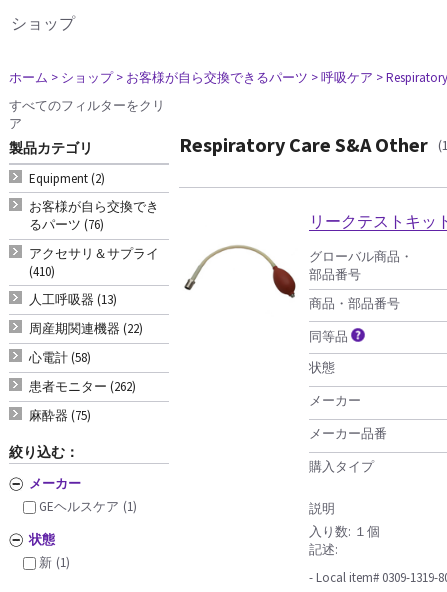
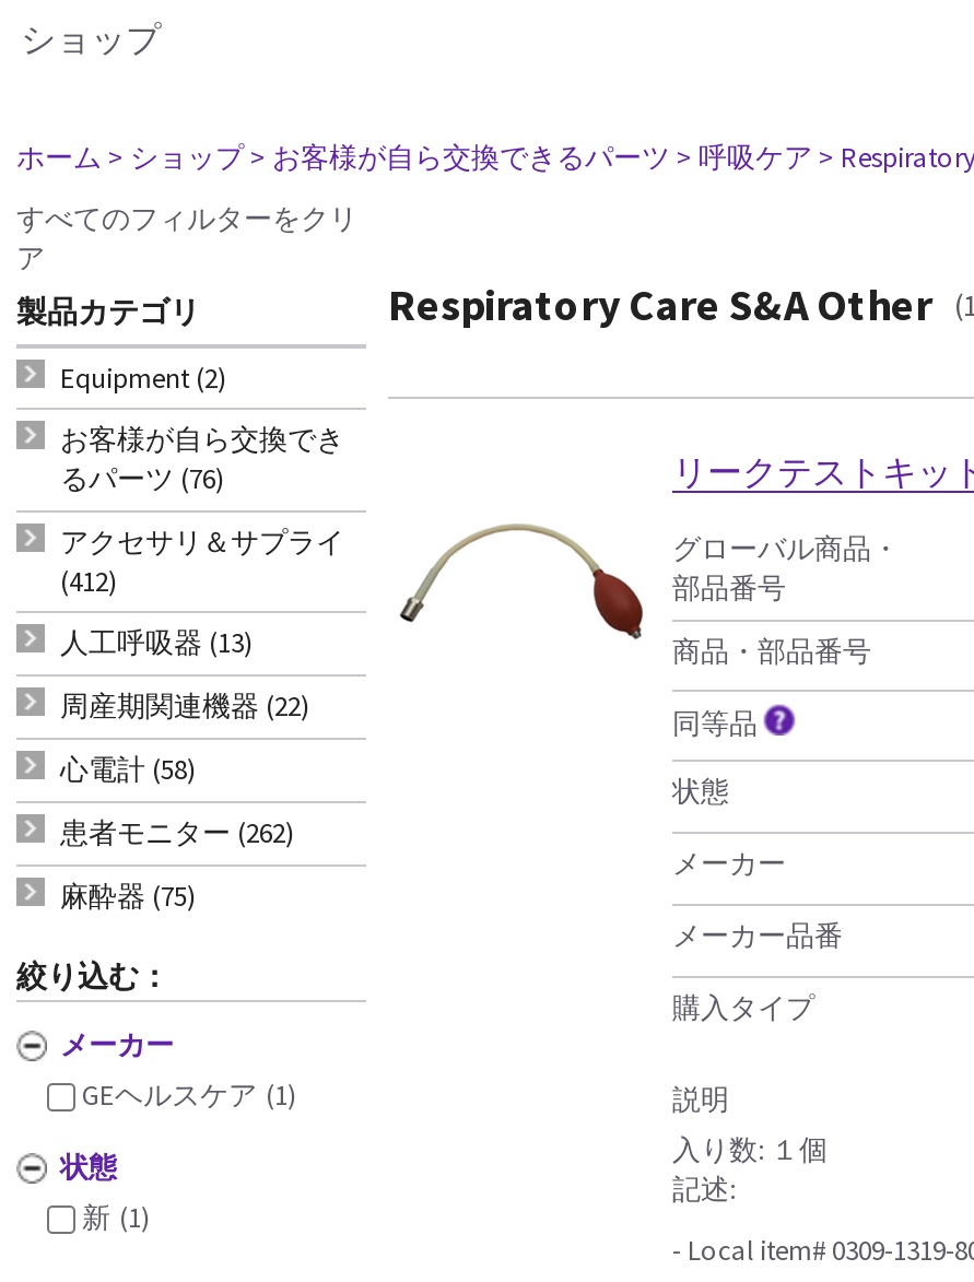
- (410)
+ (412)
